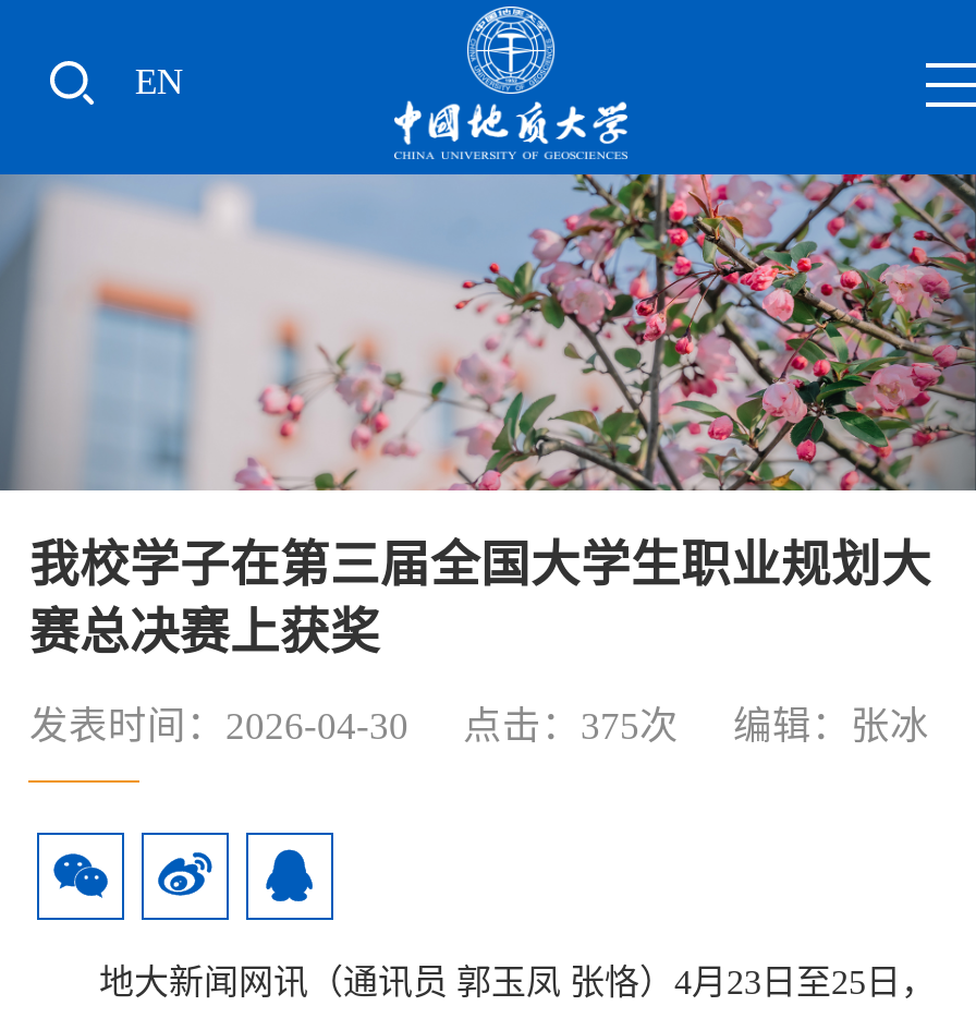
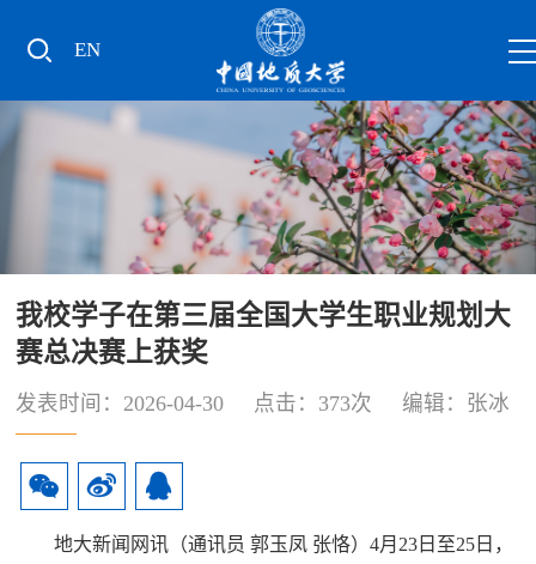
- 发表时间：2026-04-30 点击：375次 编辑：张冰
+ 发表时间：2026-04-30 点击：373次 编辑：张冰
